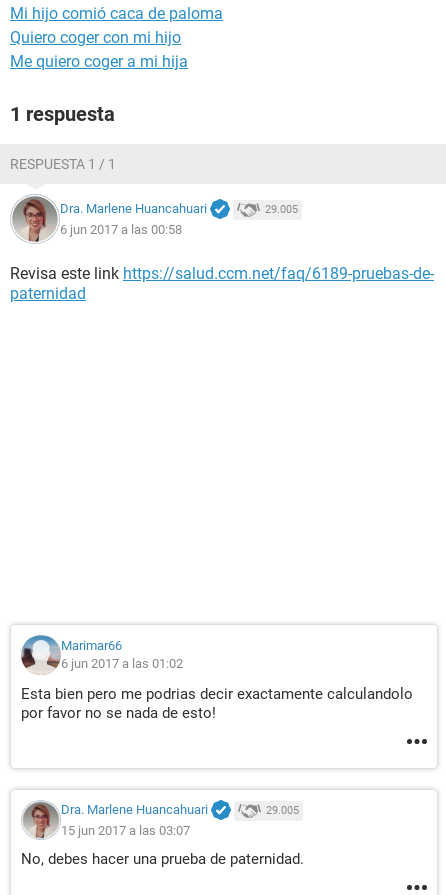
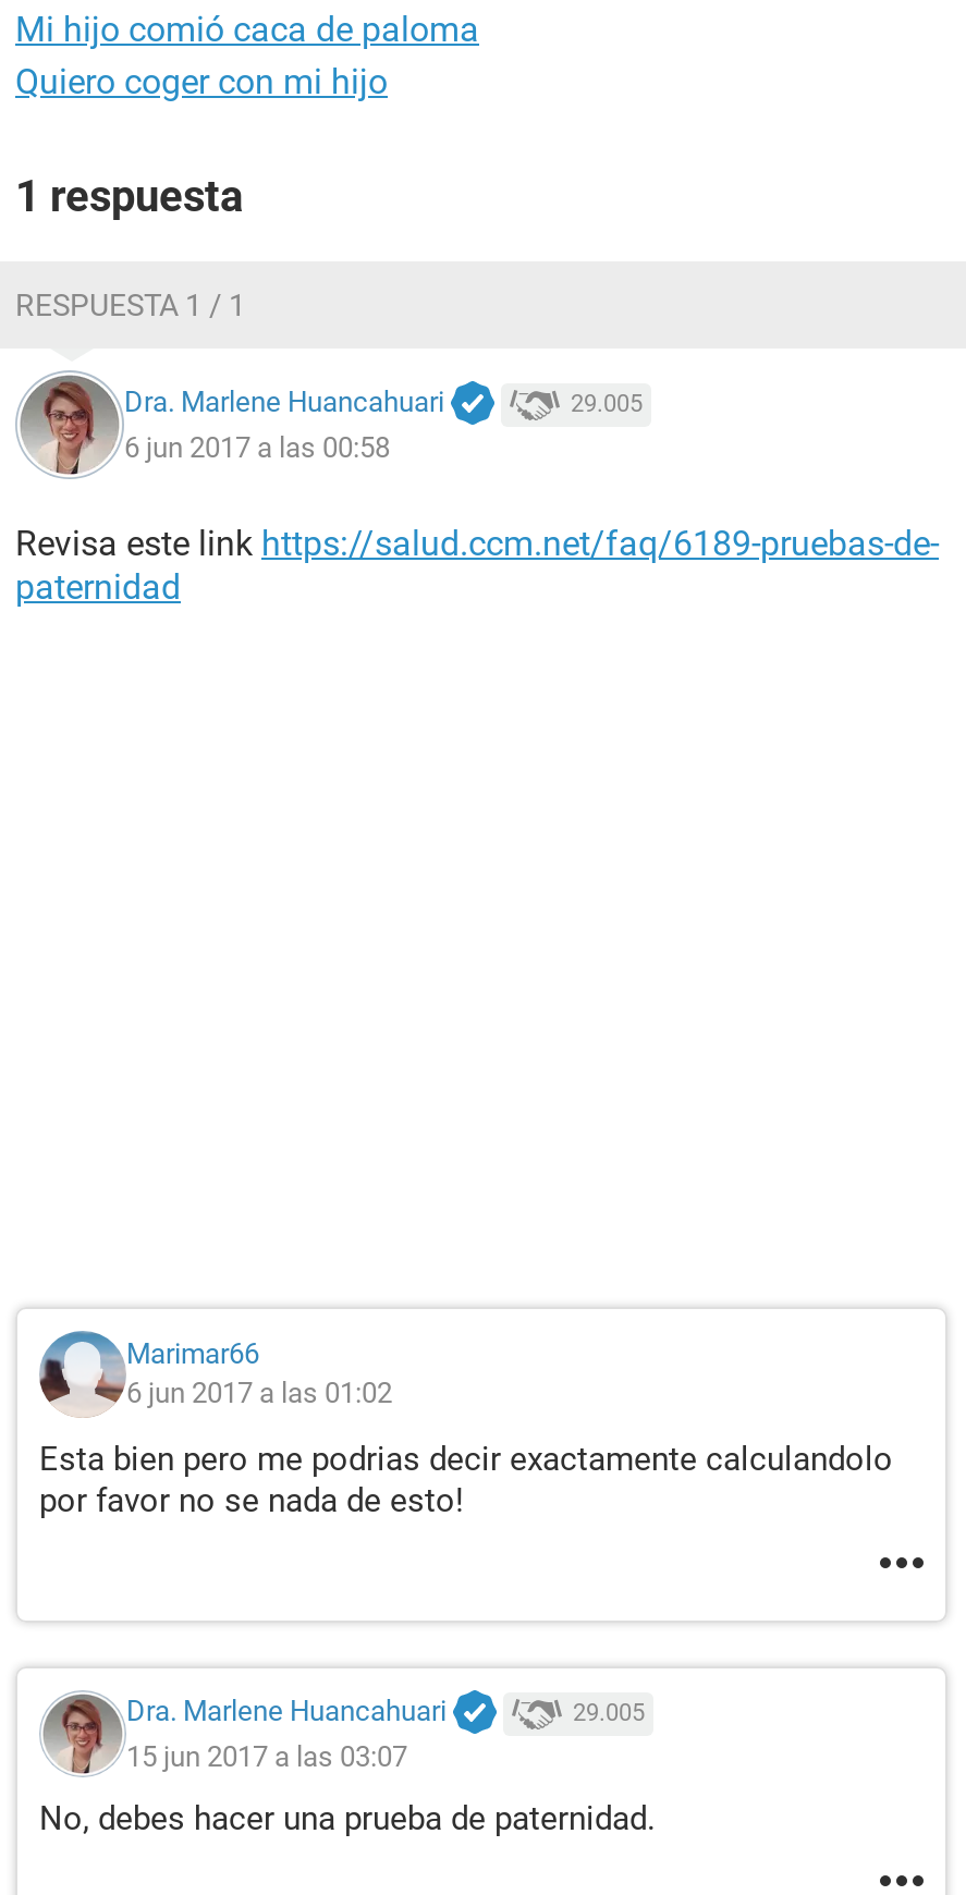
- Me quiero coger a mi hija
